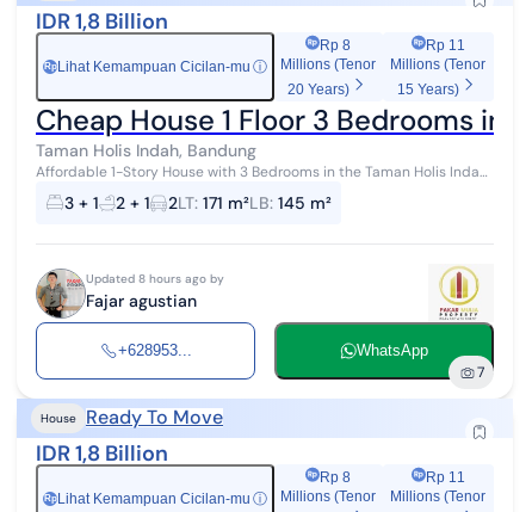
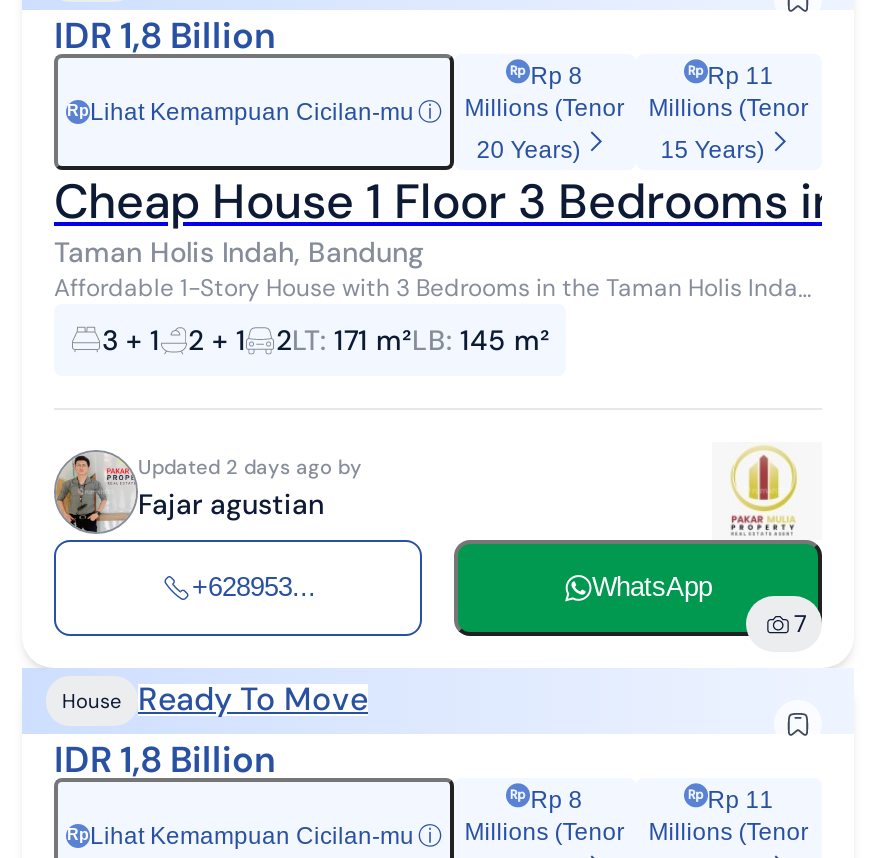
- Updated 8 hours ago by
+ Updated 2 days ago by
